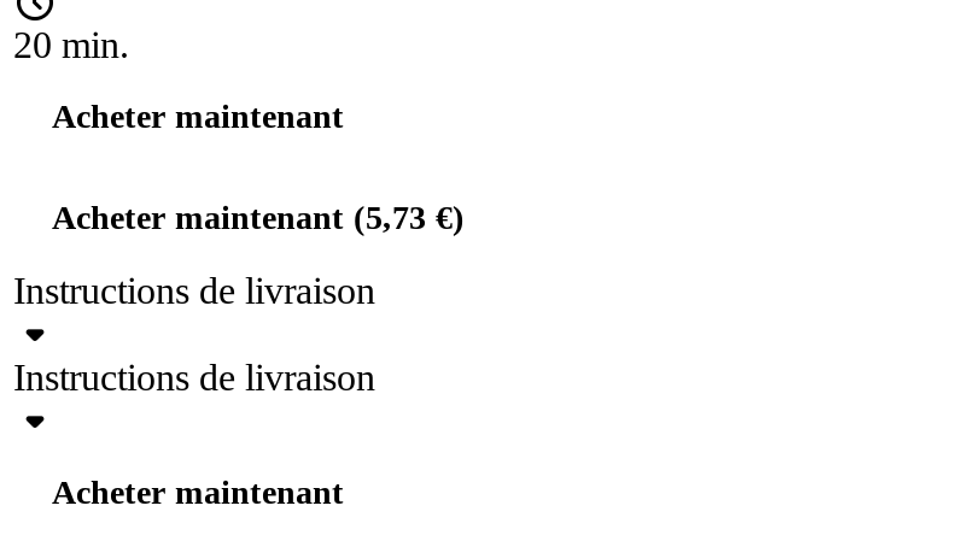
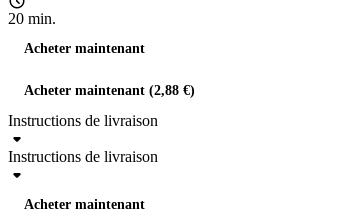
- Acheter maintenant (5,73 €)
+ Acheter maintenant (2,88 €)
